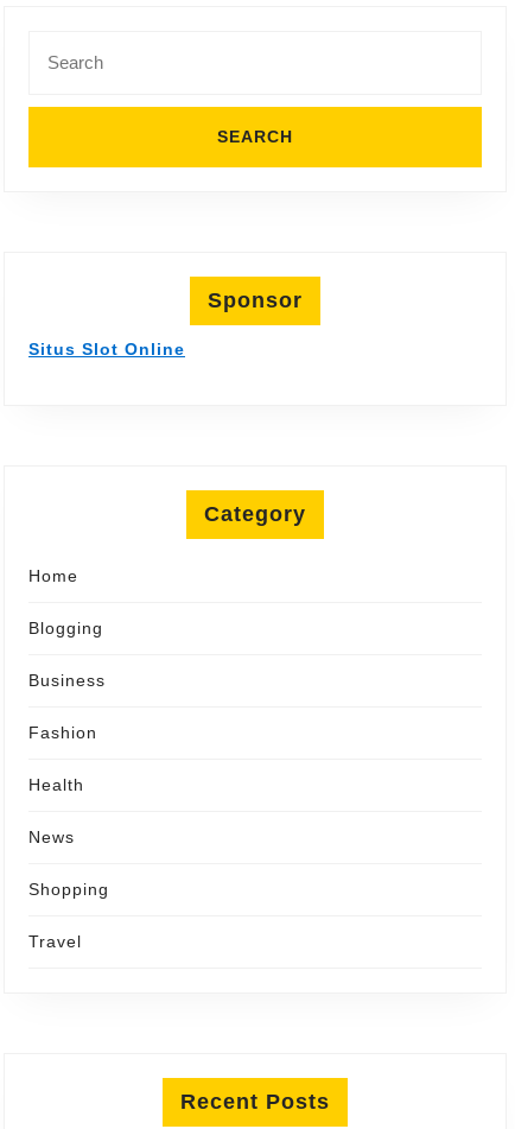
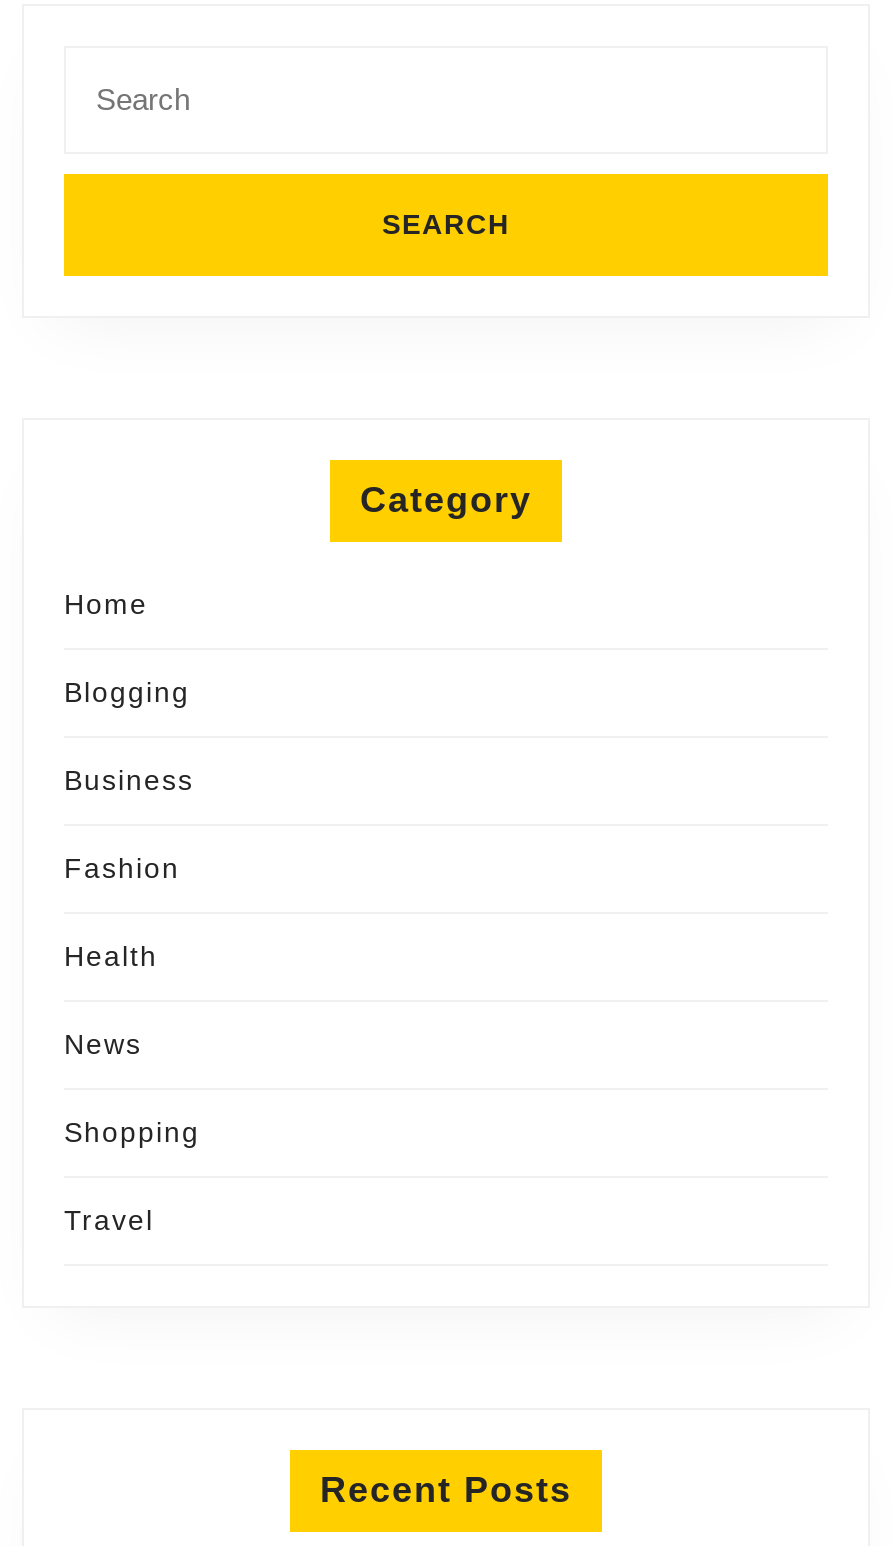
- Sponsor
- Situs Slot Online
